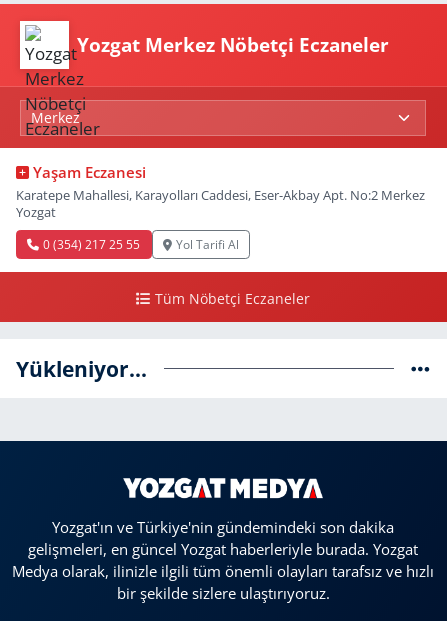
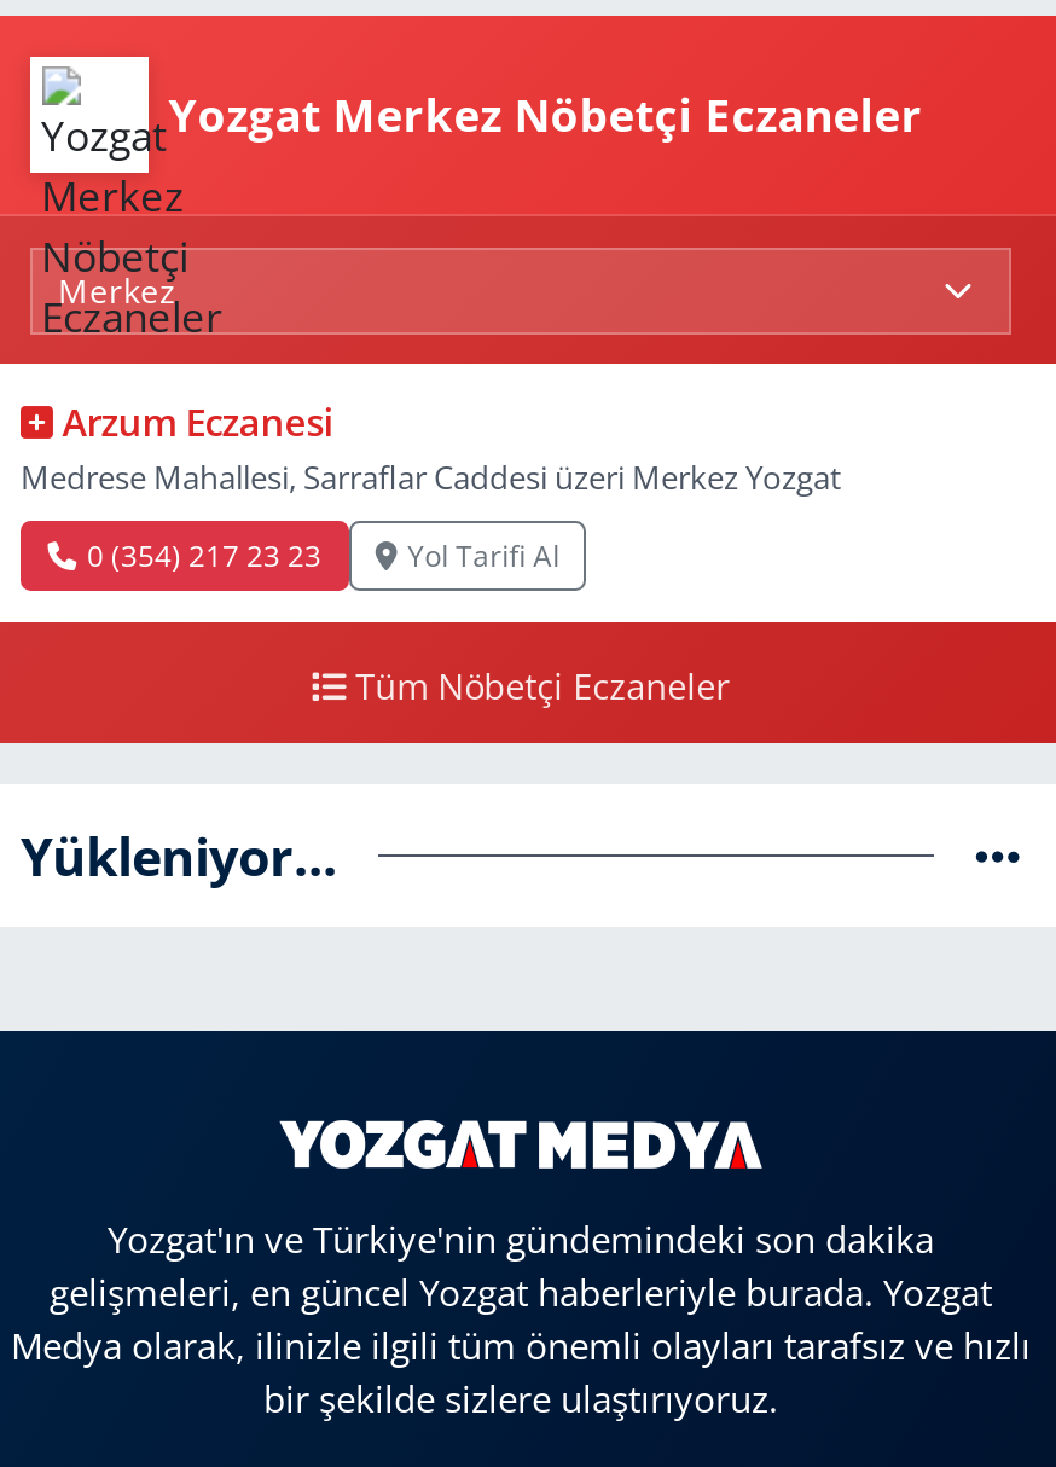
- Yaşam Eczanesi
- Karatepe Mahallesi, Karayolları Caddesi, Eser-Akbay Apt. No:2 Merkez
- Yozgat
+ Arzum Eczanesi
+ Medrese Mahallesi, Sarraflar Caddesi üzeri Merkez Yozgat

- 0 (354) 217 25 55
+ 0 (354) 217 23 23
